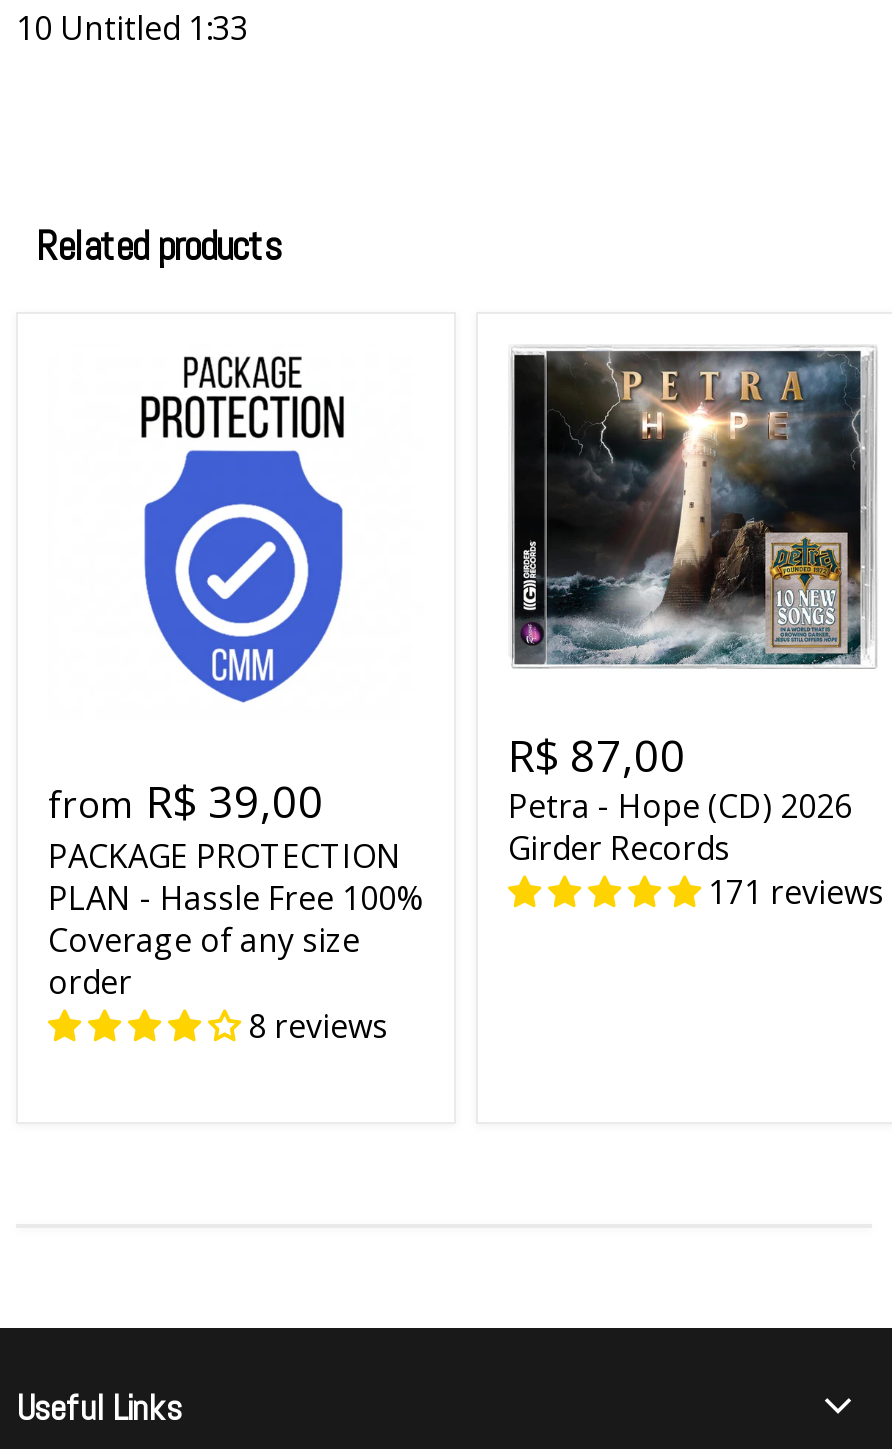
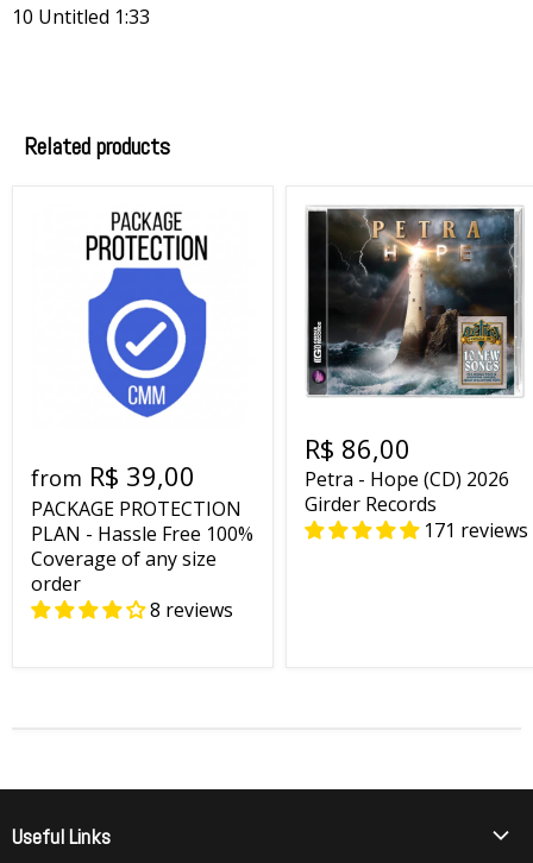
- R$ 87,00
+ R$ 86,00
